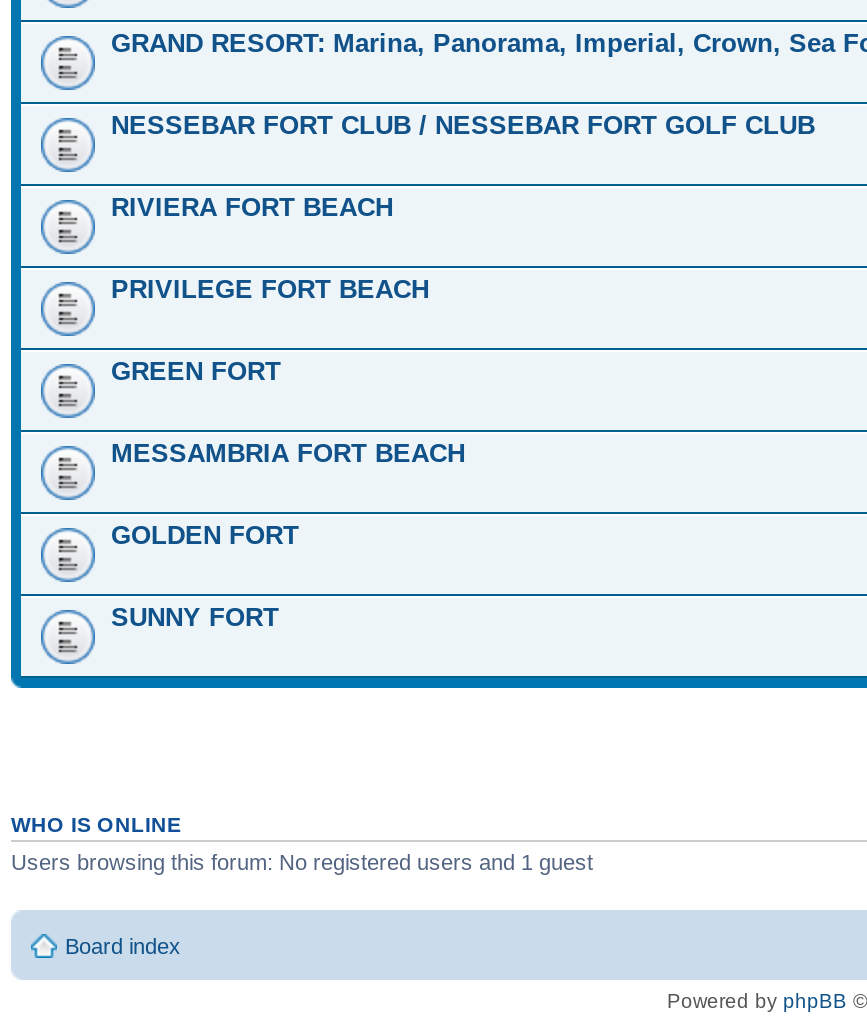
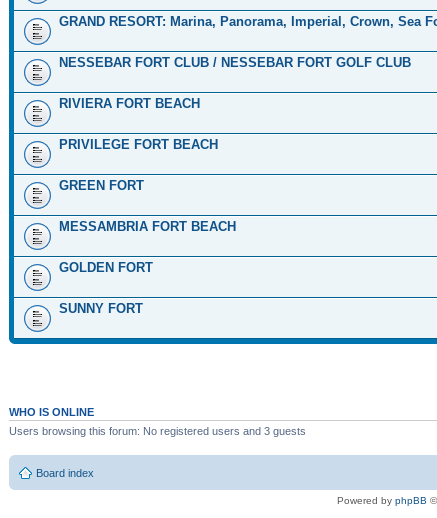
- Users browsing this forum: No registered users and 1 guest
+ Users browsing this forum: No registered users and 3 guests
